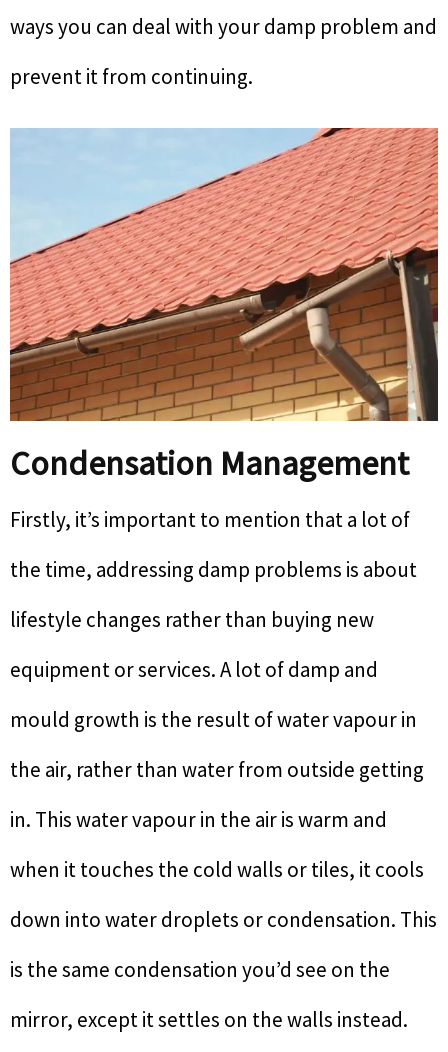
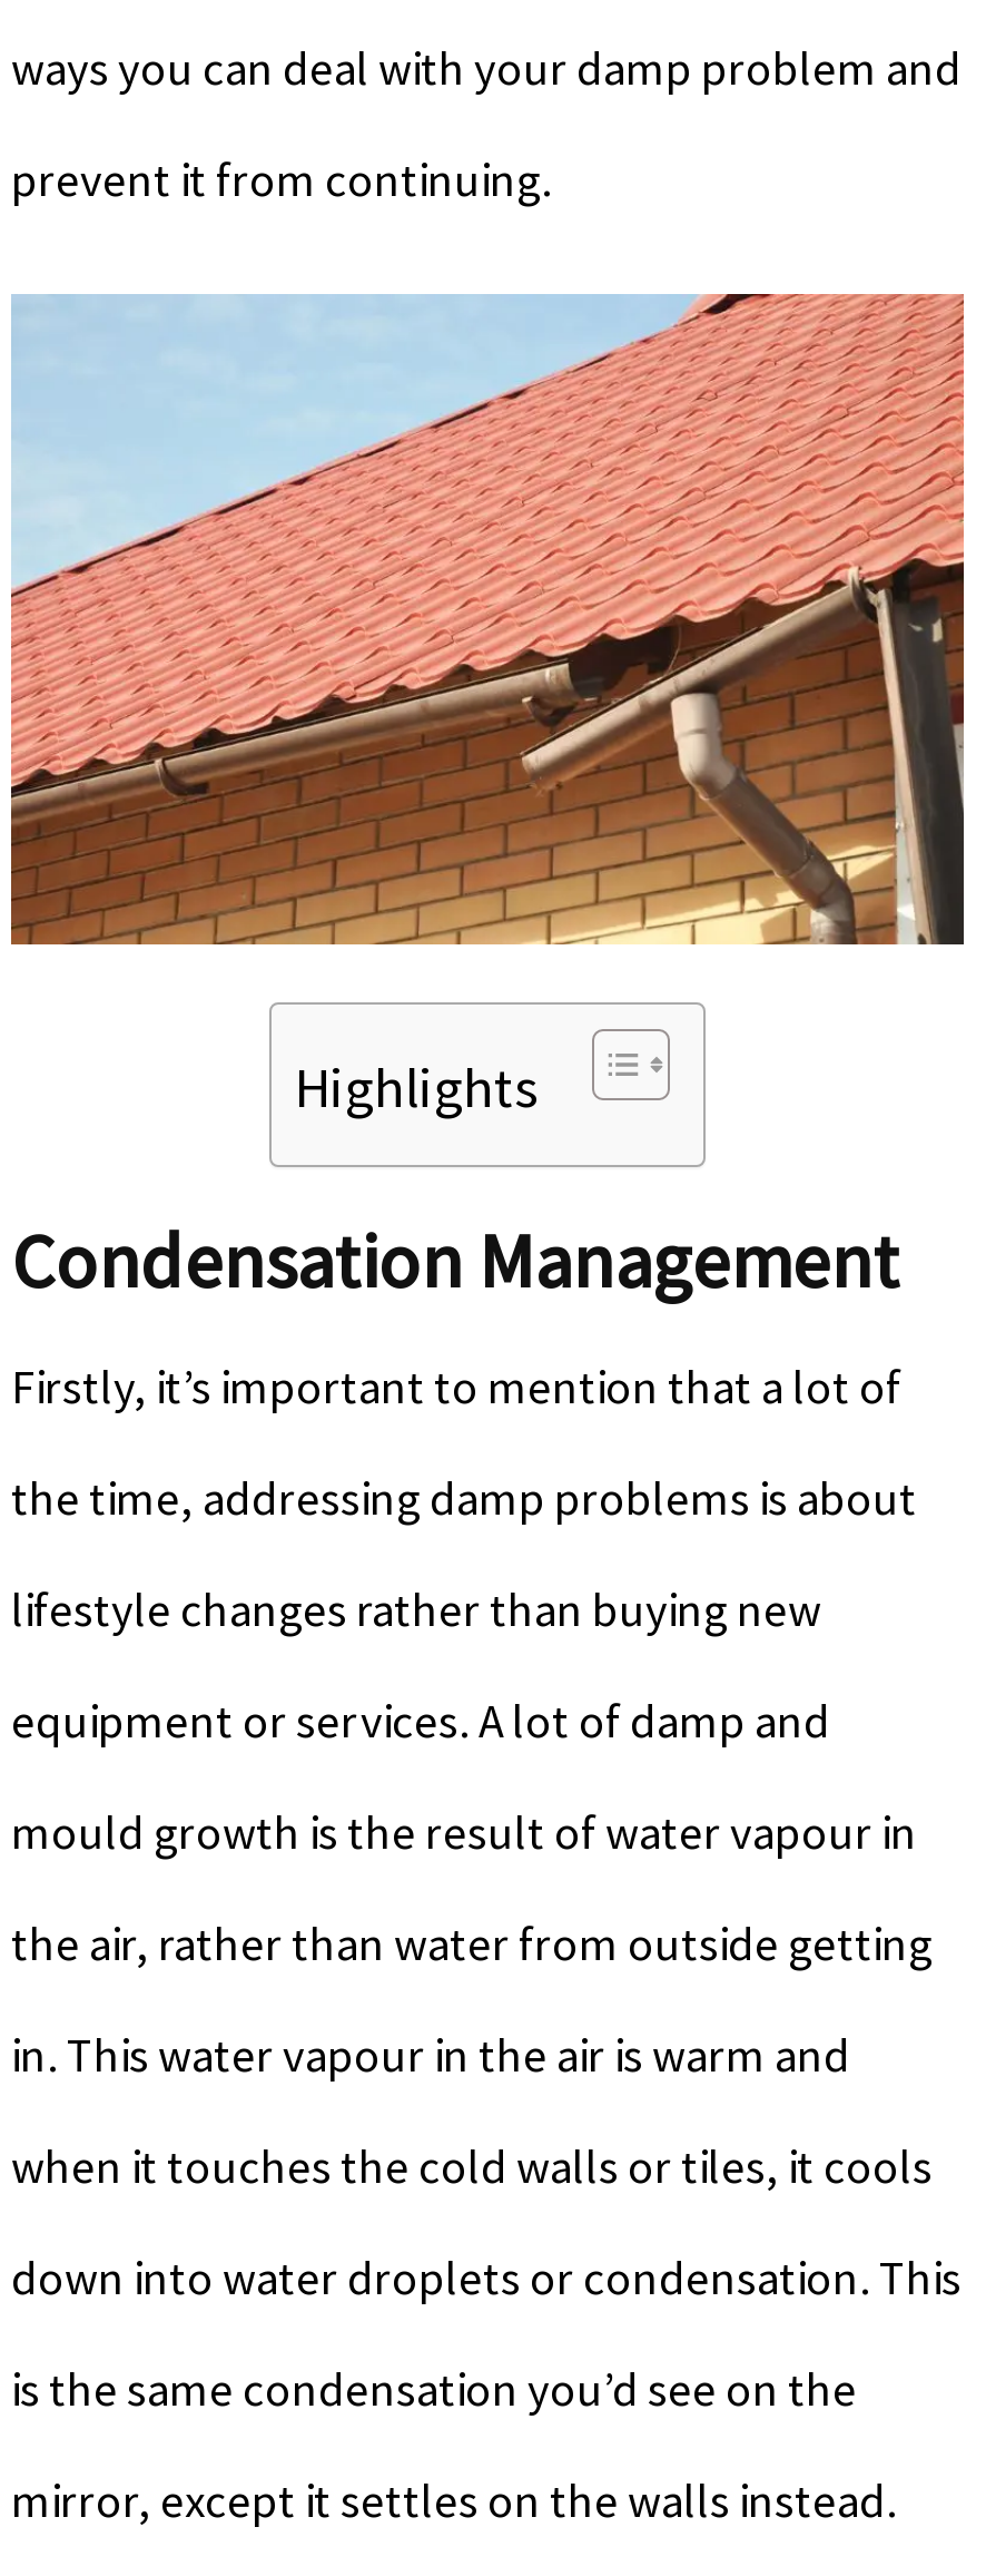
+ Highlights
